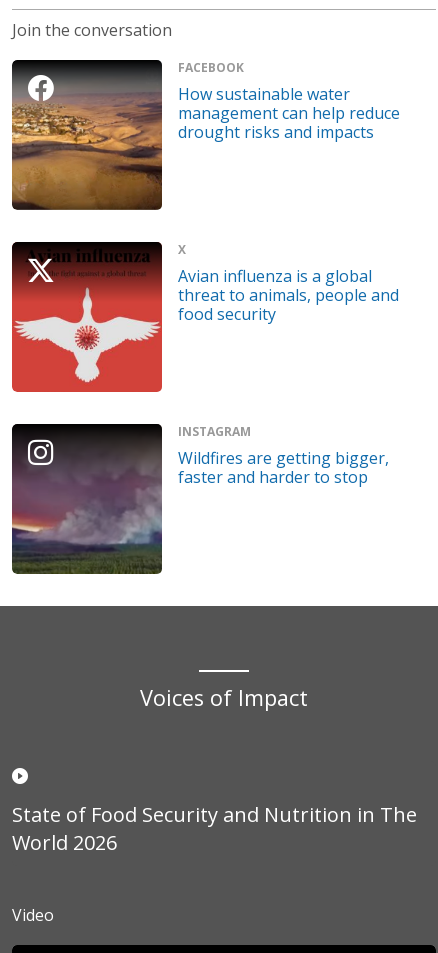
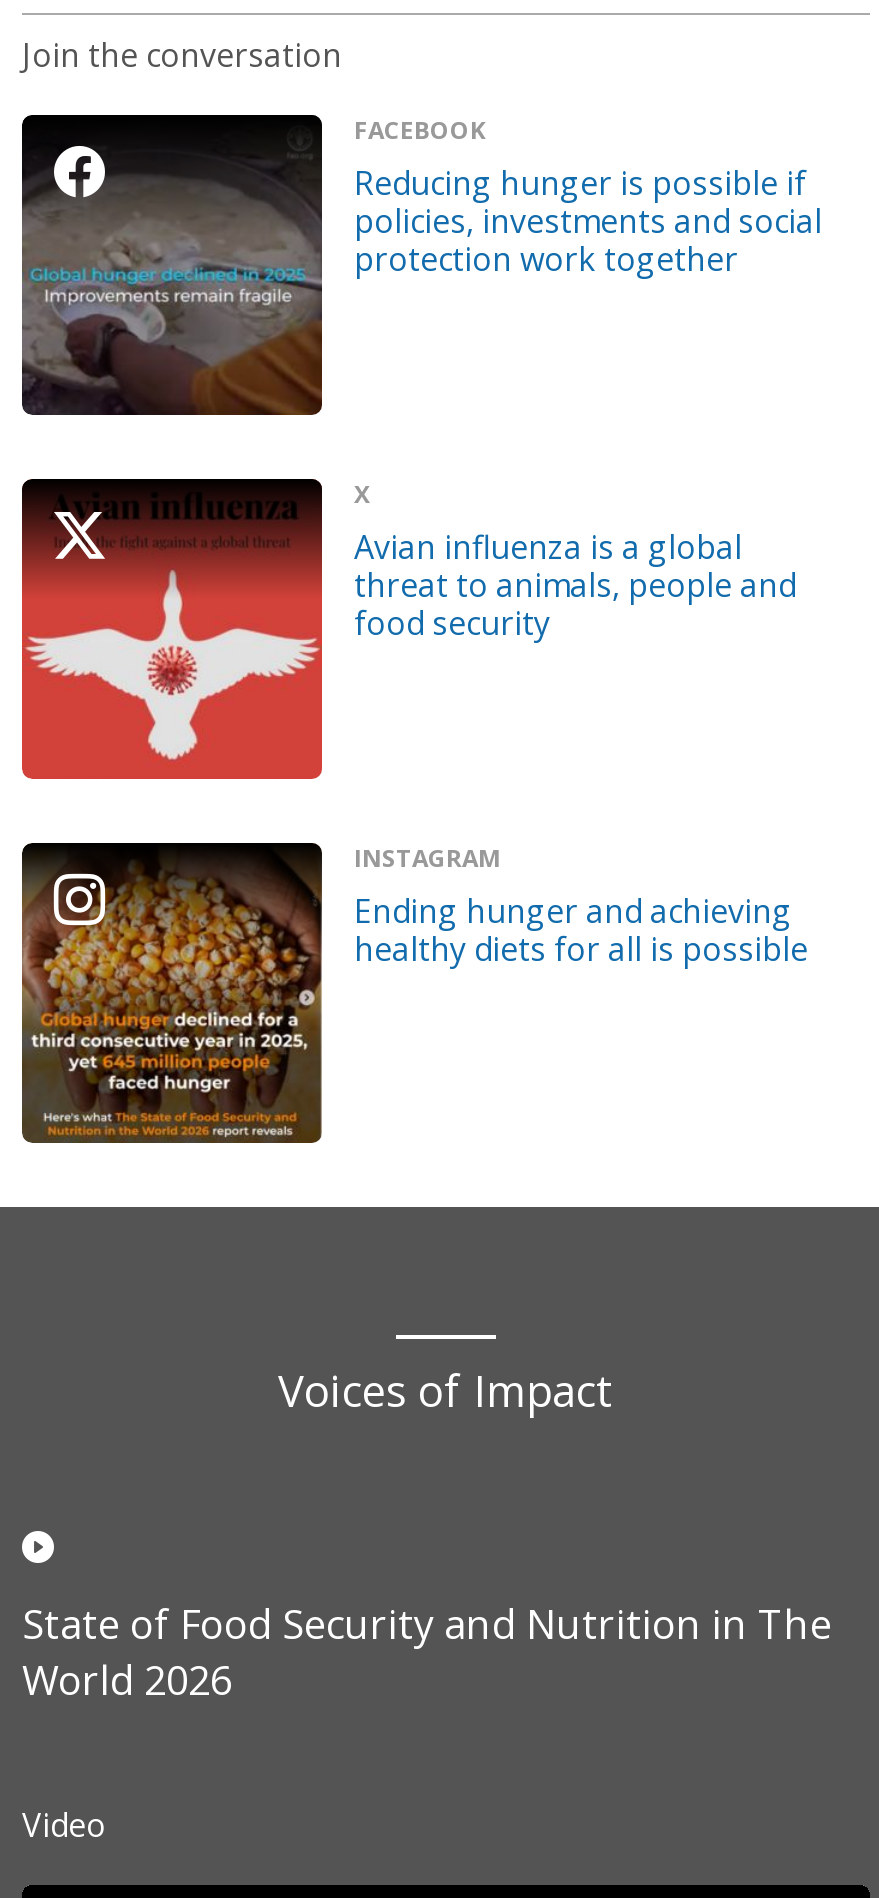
- [image]
- How sustainable water
- management can help reduce
- drought risks and impacts
+ [image]
+ Reducing hunger is possible if
+ policies, investments and social
+ protection work together

- [image]
- Wildfires are getting bigger,
- faster and harder to stop
+ [image]
+ Ending hunger and achieving
+ healthy diets for all is possible
